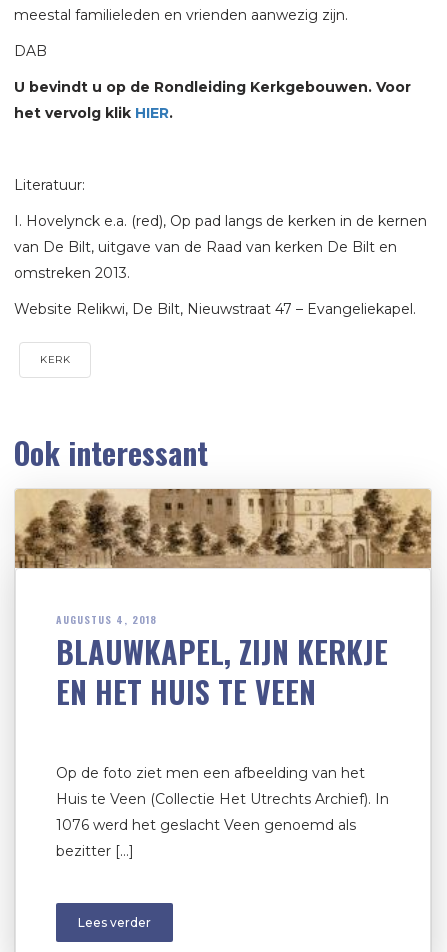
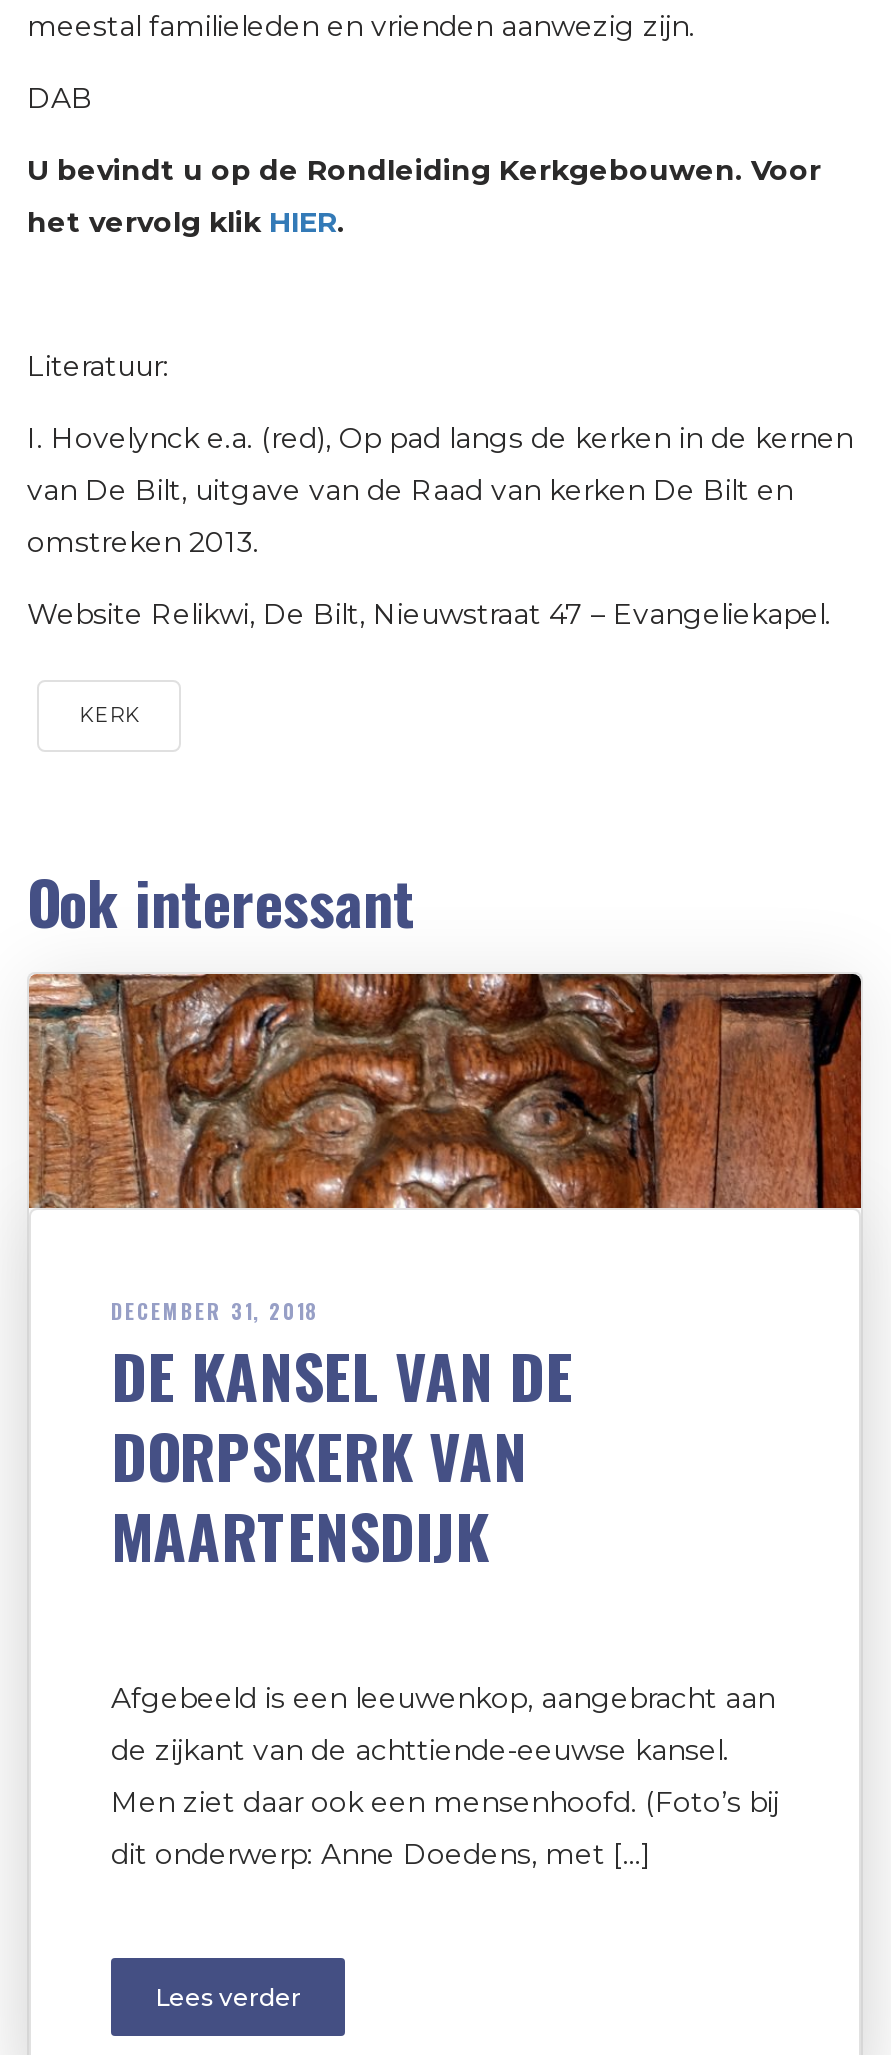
- [image]
+ [image]

- AUGUSTUS 4, 2018
- BLAUWKAPEL, ZIJN KERKJE
- EN HET HUIS TE VEEN
+ DECEMBER 31, 2018
+ DE KANSEL VAN DE
+ DORPSKERK VAN
+ MAARTENSDIJK

- Op de foto ziet men een afbeelding van het
- Huis te Veen (Collectie Het Utrechts Archief). In
- 1076 werd het geslacht Veen genoemd als
- bezitter […]
+ Afgebeeld is een leeuwenkop, aangebracht aan
+ de zijkant van de achttiende-eeuwse kansel.
+ Men ziet daar ook een mensenhoofd. (Foto’s bij
+ dit onderwerp: Anne Doedens, met […]
